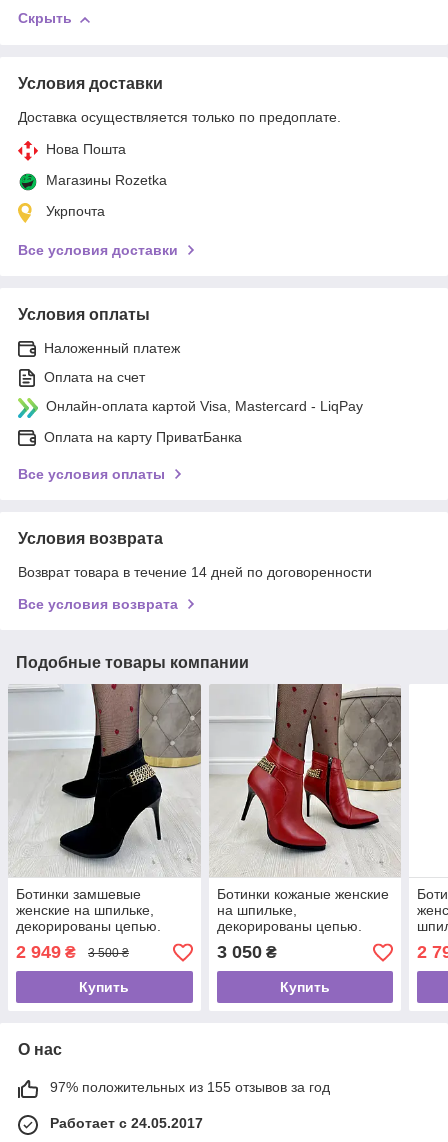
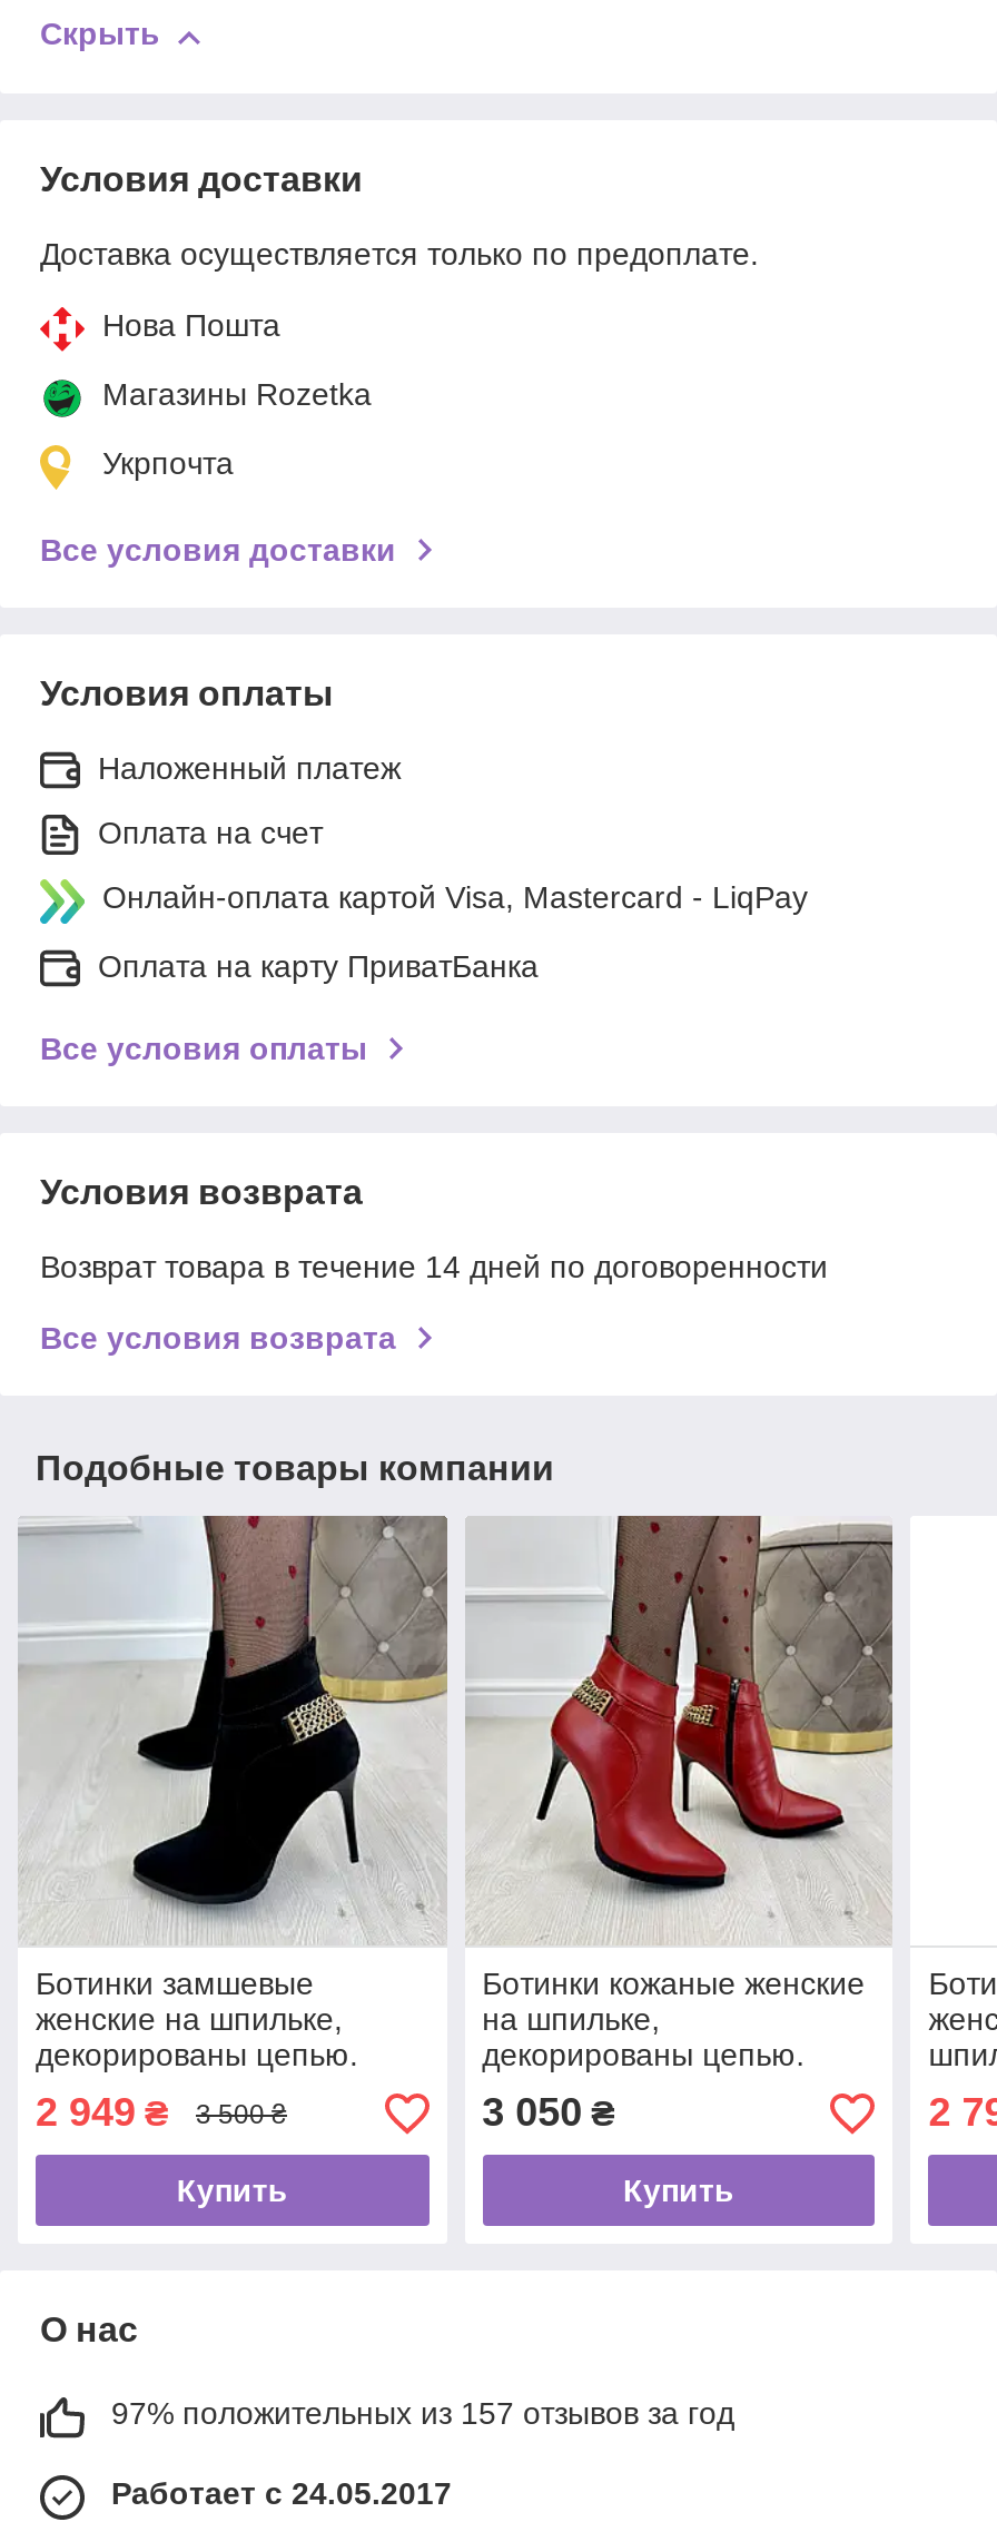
- 97% положительных из 155 отзывов за год
+ 97% положительных из 157 отзывов за год
